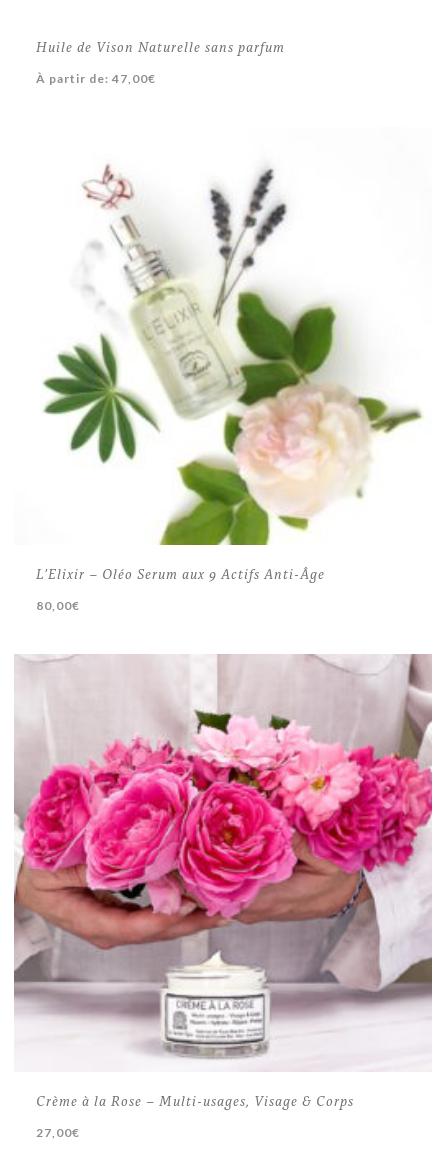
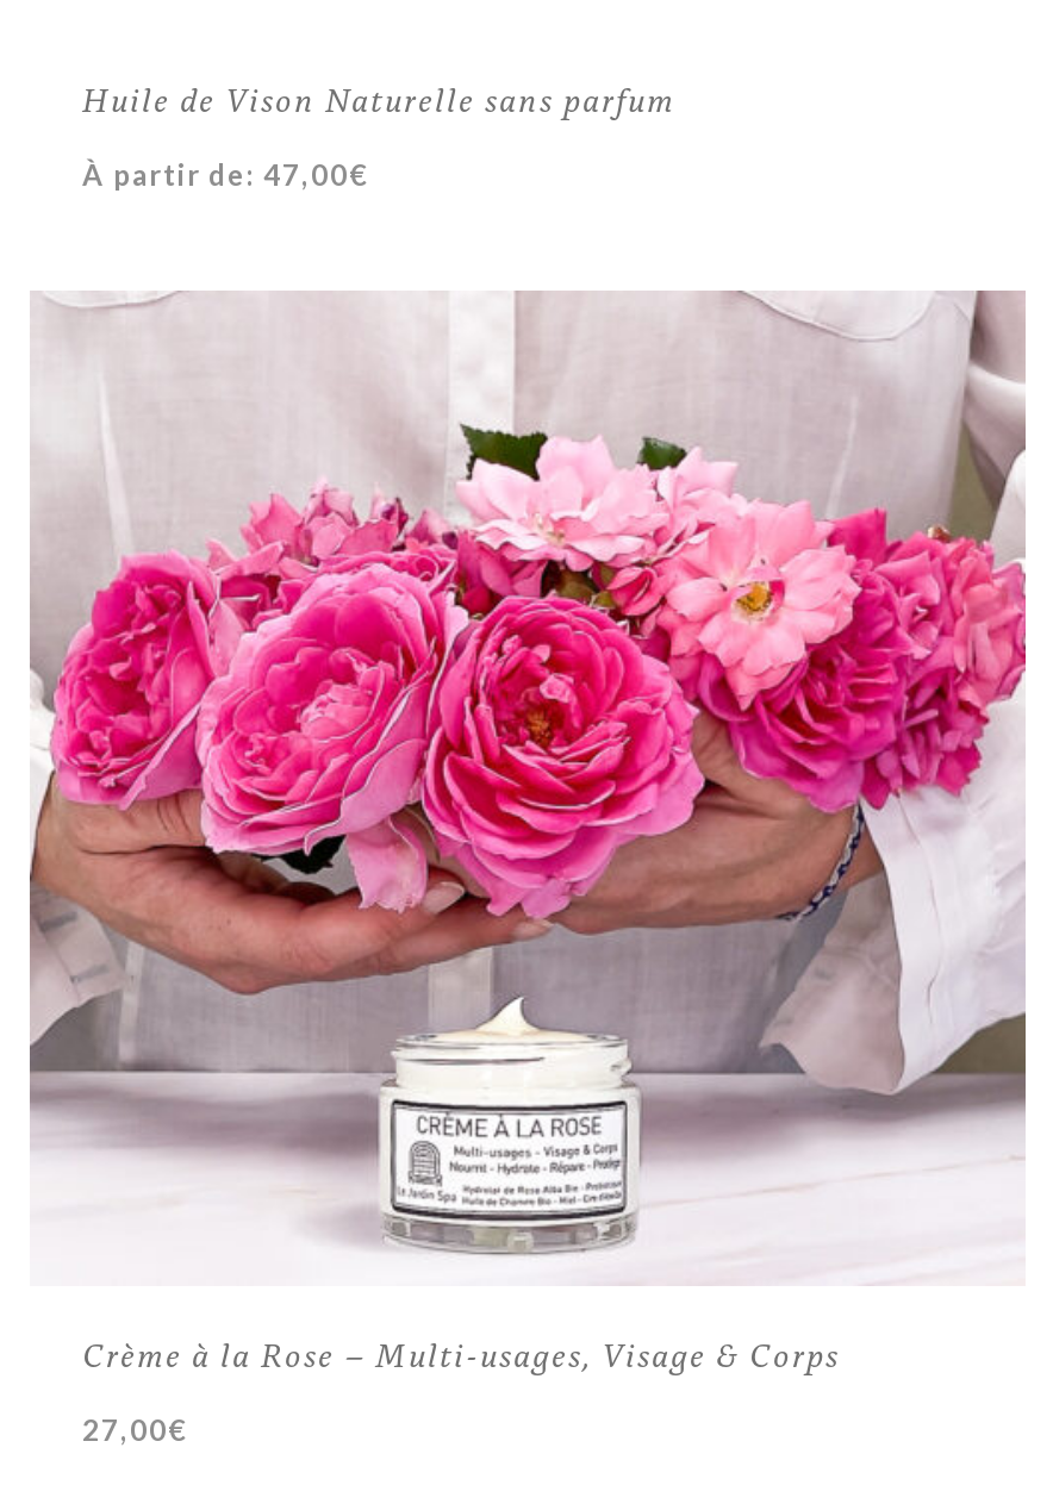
- [image]
- L’Elixir – Oléo Serum aux 9 Actifs Anti-Âge
- 80,00€
